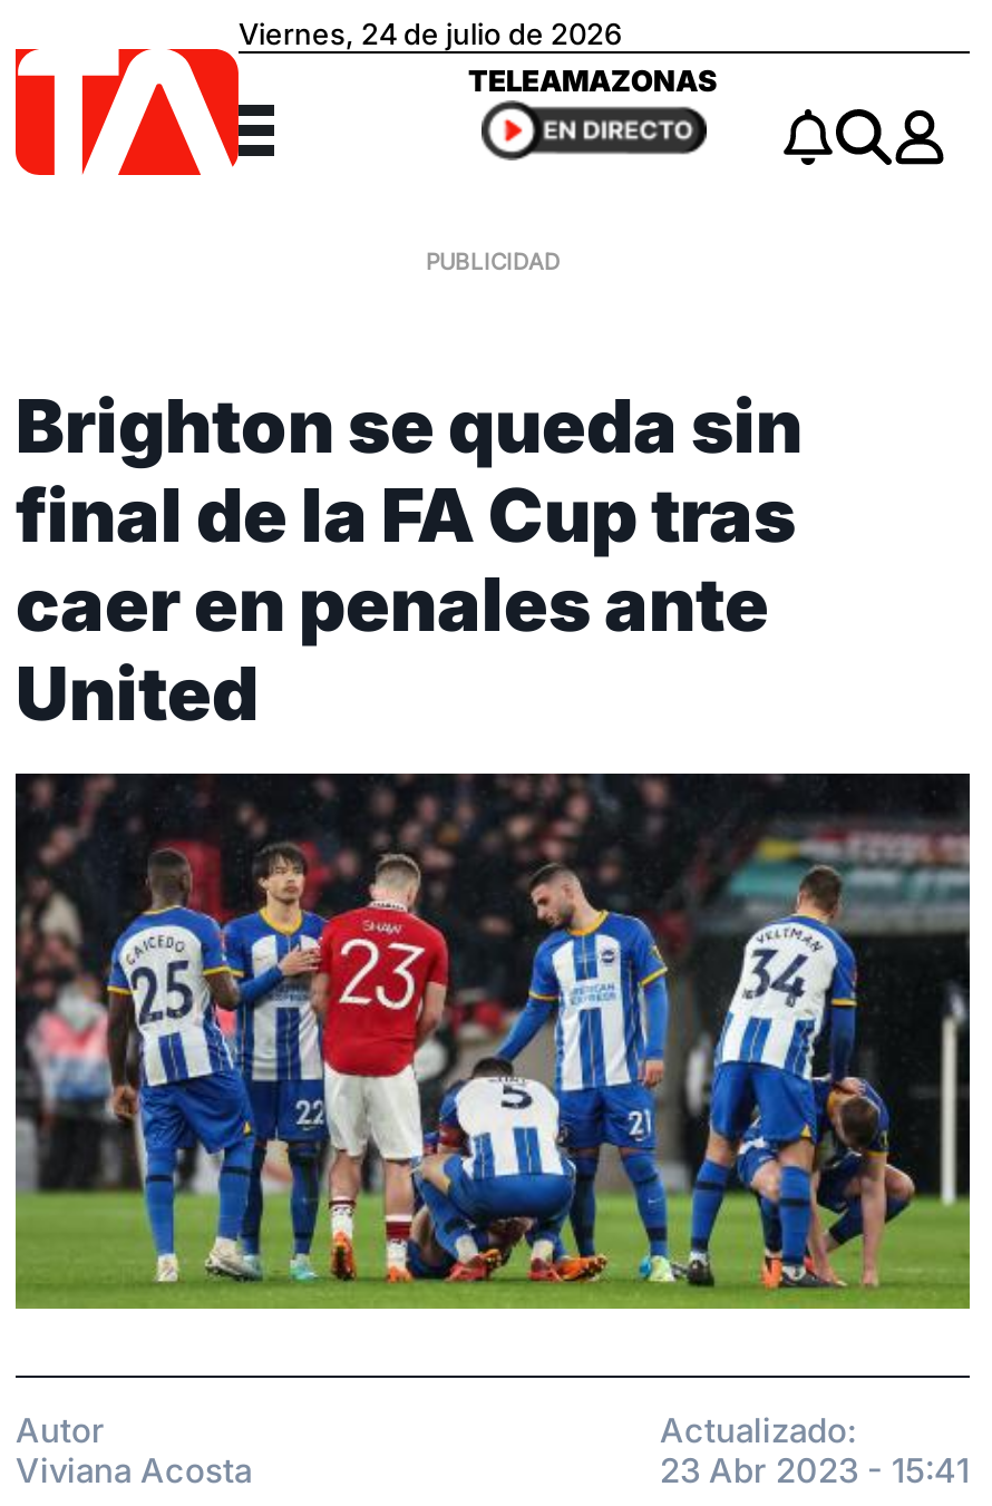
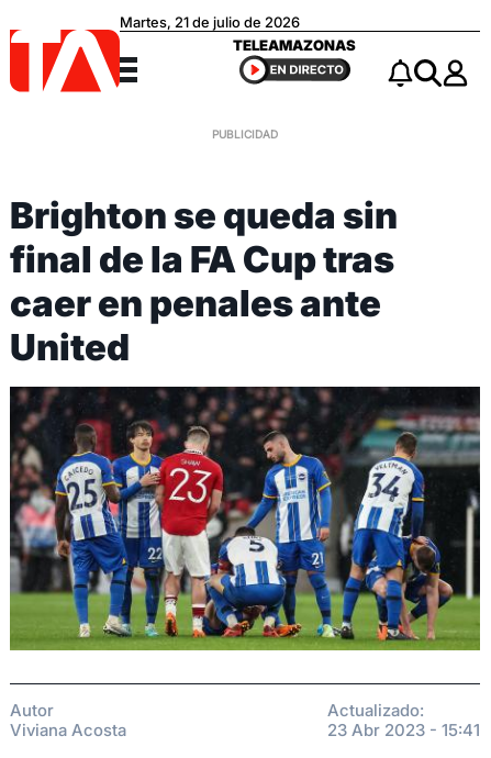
- Viernes, 24 de julio de 2026
+ Martes, 21 de julio de 2026
